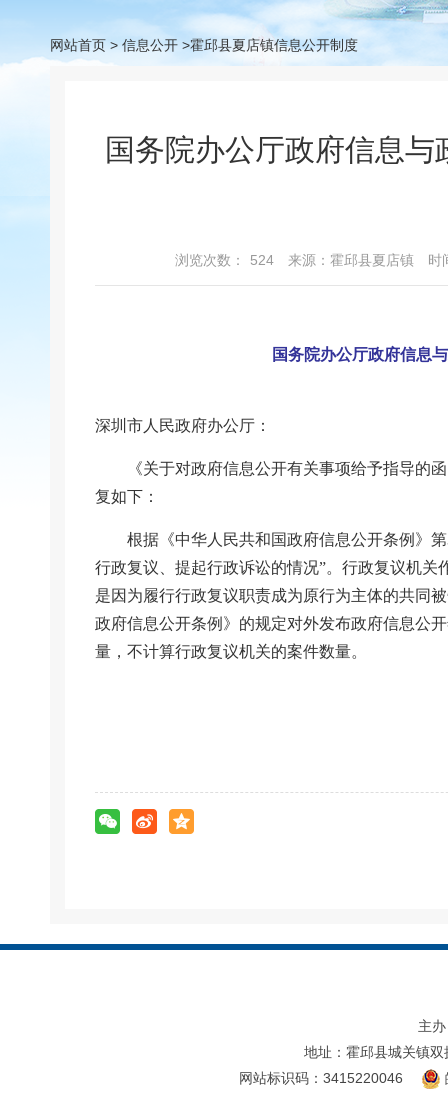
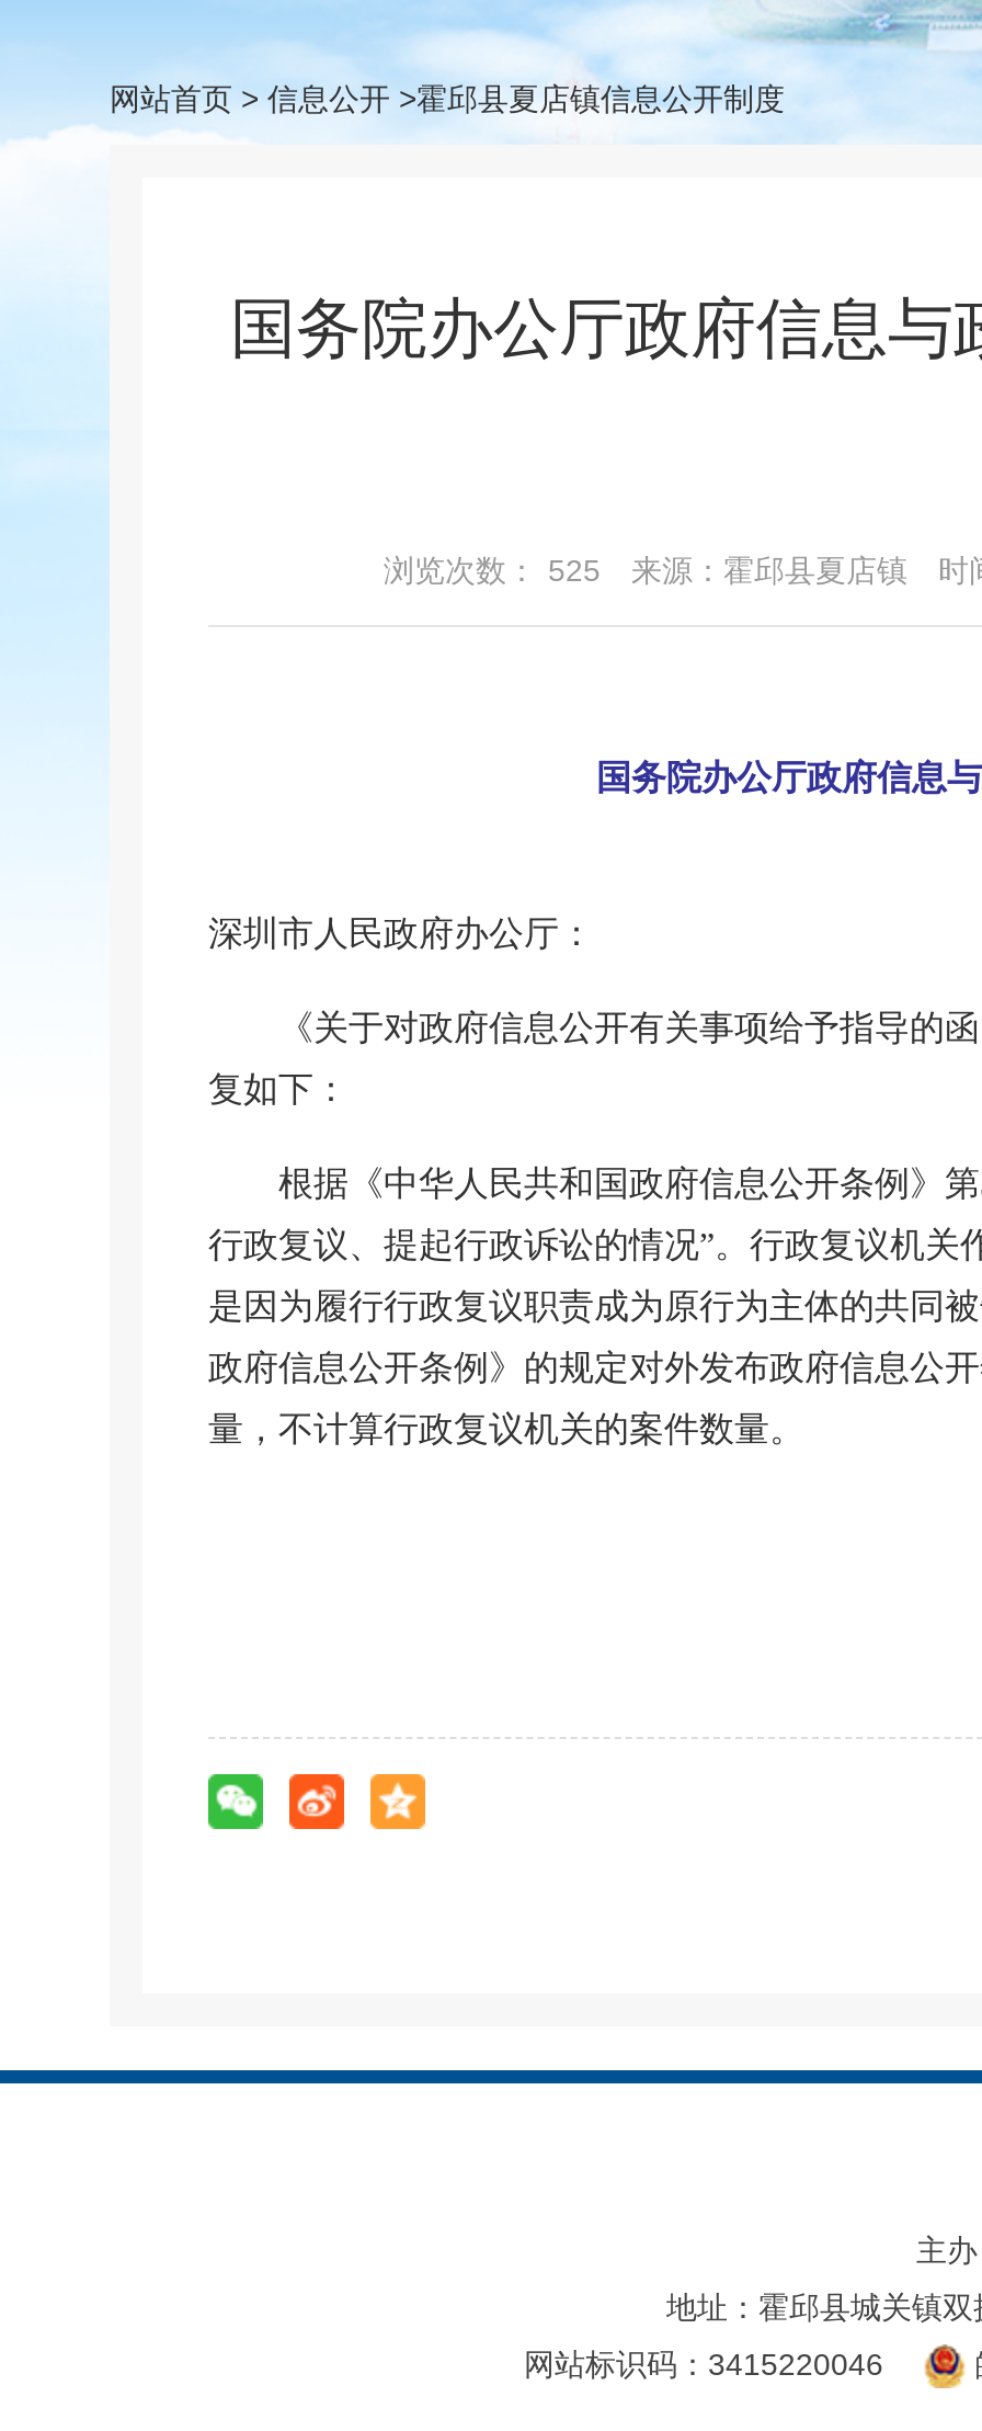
- 浏览次数： 524
+ 浏览次数： 525
